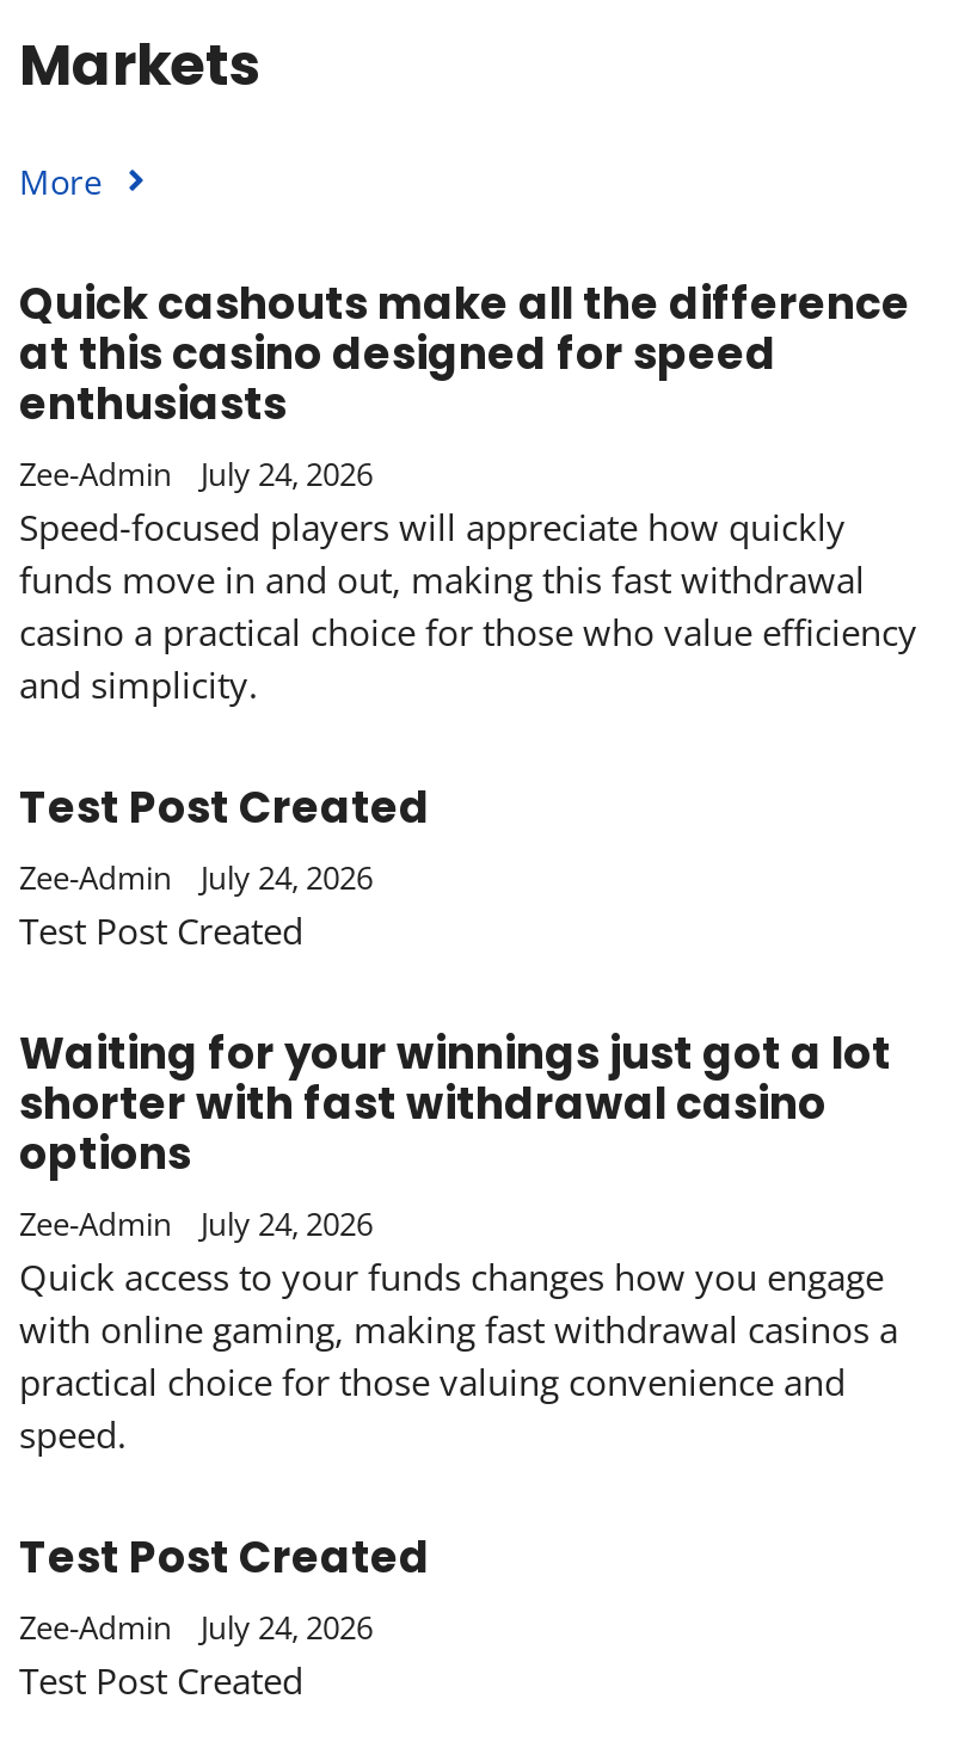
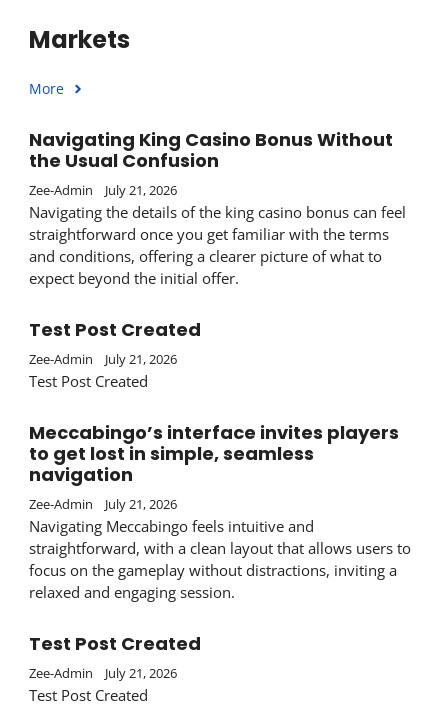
- Quick cashouts make all the difference
- at this casino designed for speed
- enthusiasts
+ Navigating King Casino Bonus Without
+ the Usual Confusion

- July 24, 2026
- Speed-focused players will appreciate how quickly
- funds move in and out, making this fast withdrawal
- casino a practical choice for those who value efficiency
- and simplicity.
+ July 21, 2026
+ Navigating the details of the king casino bonus can feel
+ straightforward once you get familiar with the terms
+ and conditions, offering a clearer picture of what to
+ expect beyond the initial offer.

- Zee-Admin July 24, 2026
+ Zee-Admin July 21, 2026

- Waiting for your winnings just got a lot
- shorter with fast withdrawal casino
- options
+ Meccabingo’s interface invites players
+ to get lost in simple, seamless
+ navigation

- July 24, 2026
- Quick access to your funds changes how you engage
- with online gaming, making fast withdrawal casinos a
- practical choice for those valuing convenience and
- speed.
+ July 21, 2026
+ Navigating Meccabingo feels intuitive and
+ straightforward, with a clean layout that allows users to
+ focus on the gameplay without distractions, inviting a
+ relaxed and engaging session.

- Zee-Admin July 24, 2026
+ Zee-Admin July 21, 2026
